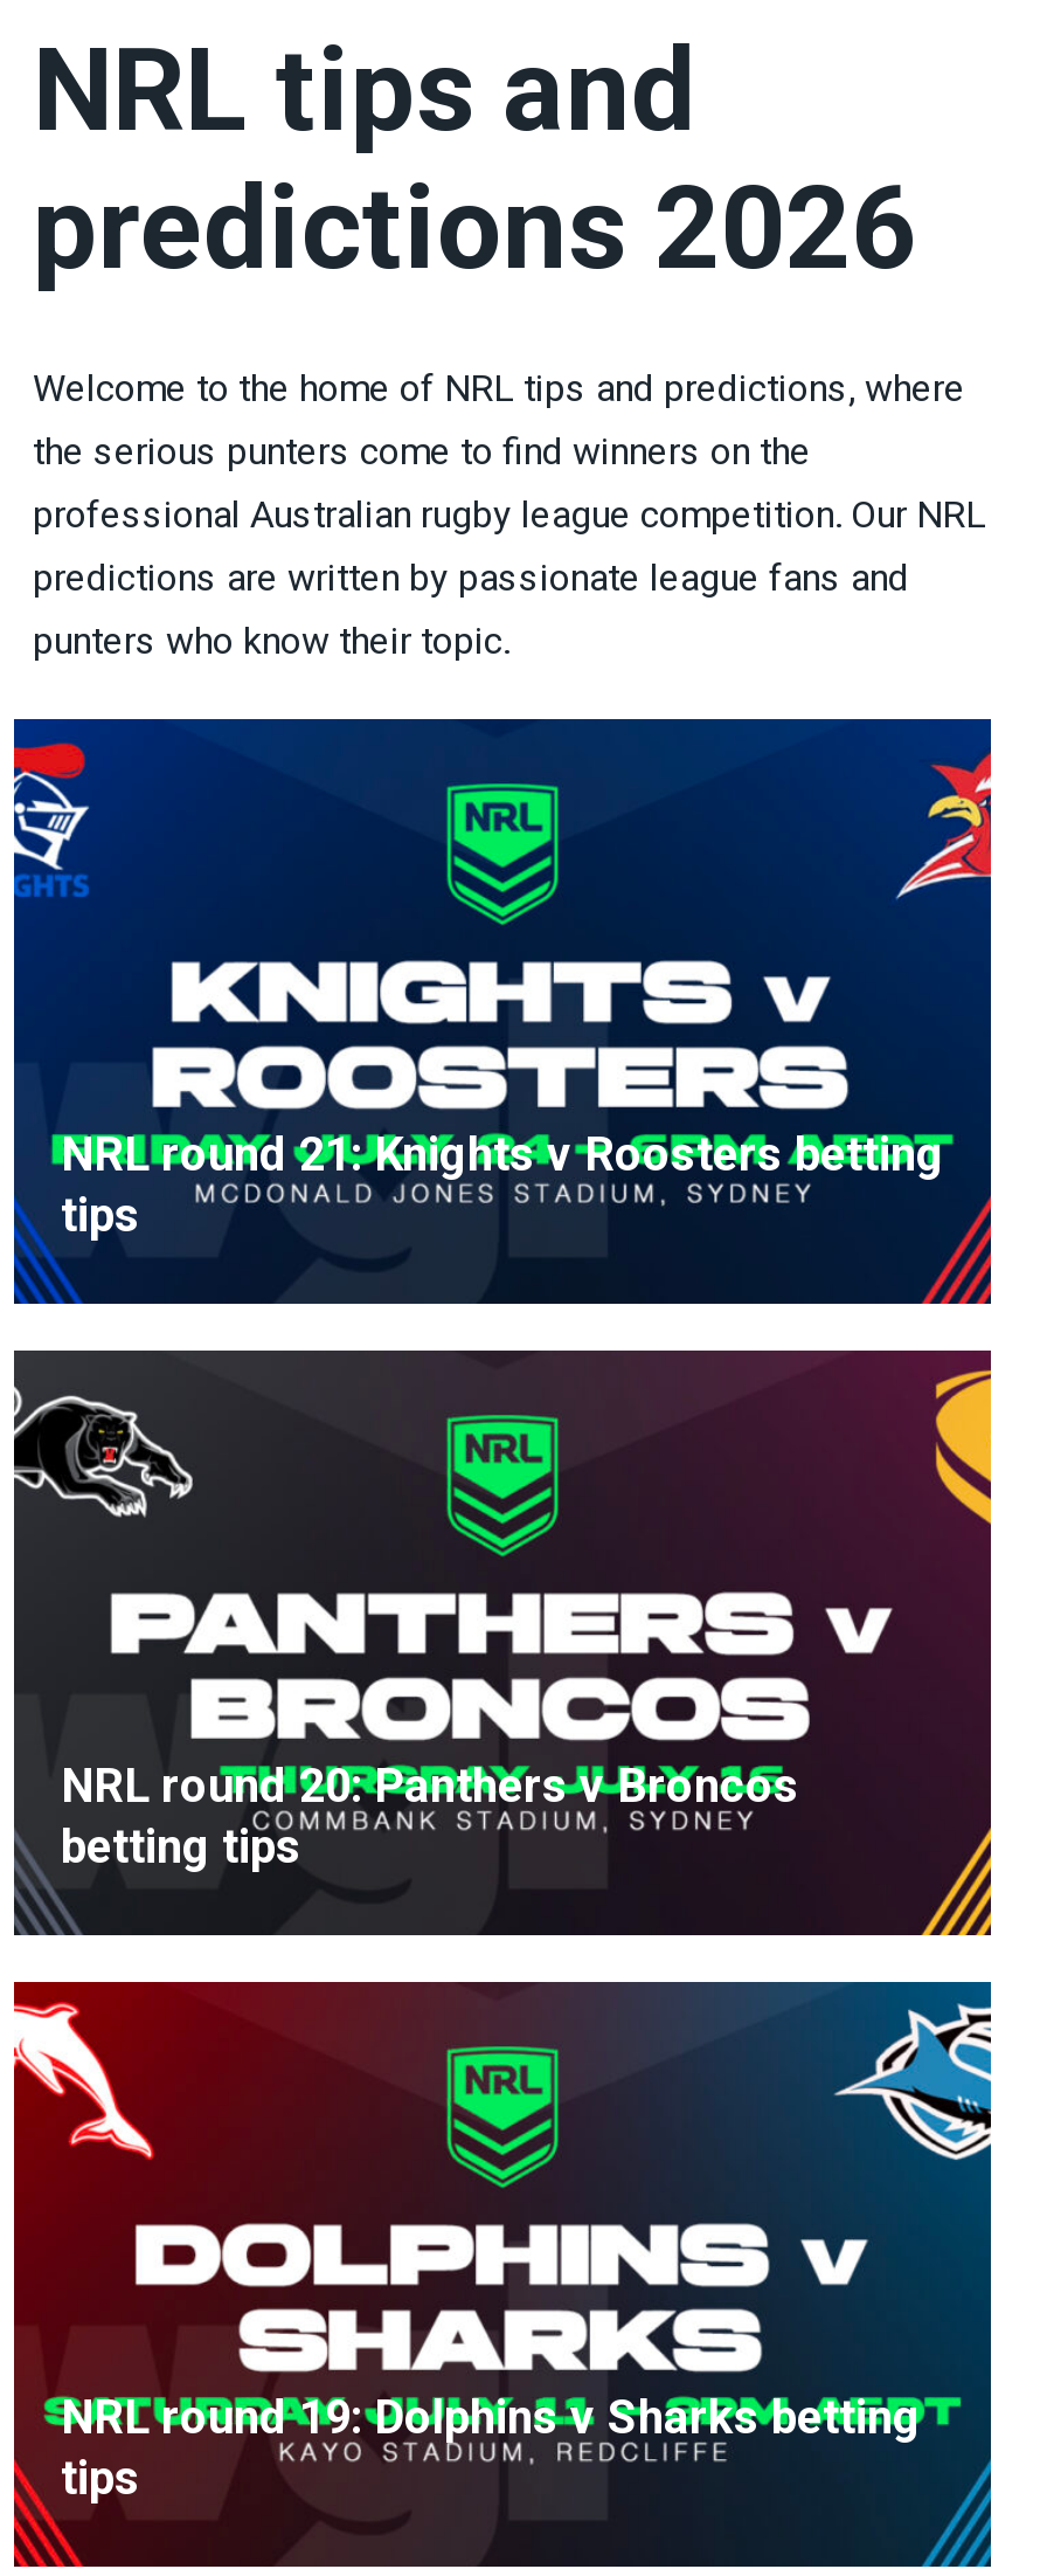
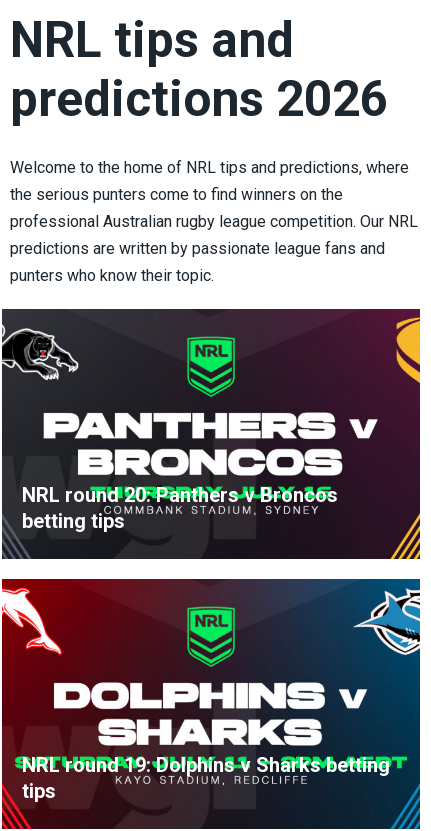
- [image]
- NRL round 21: Knights v Roosters betting
- tips
